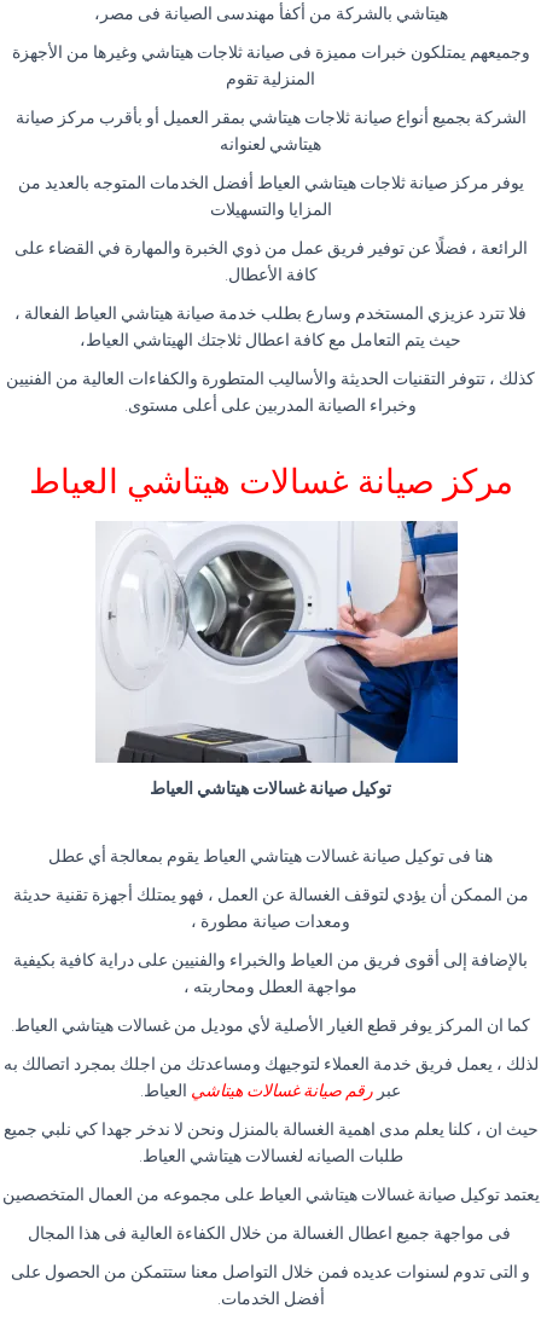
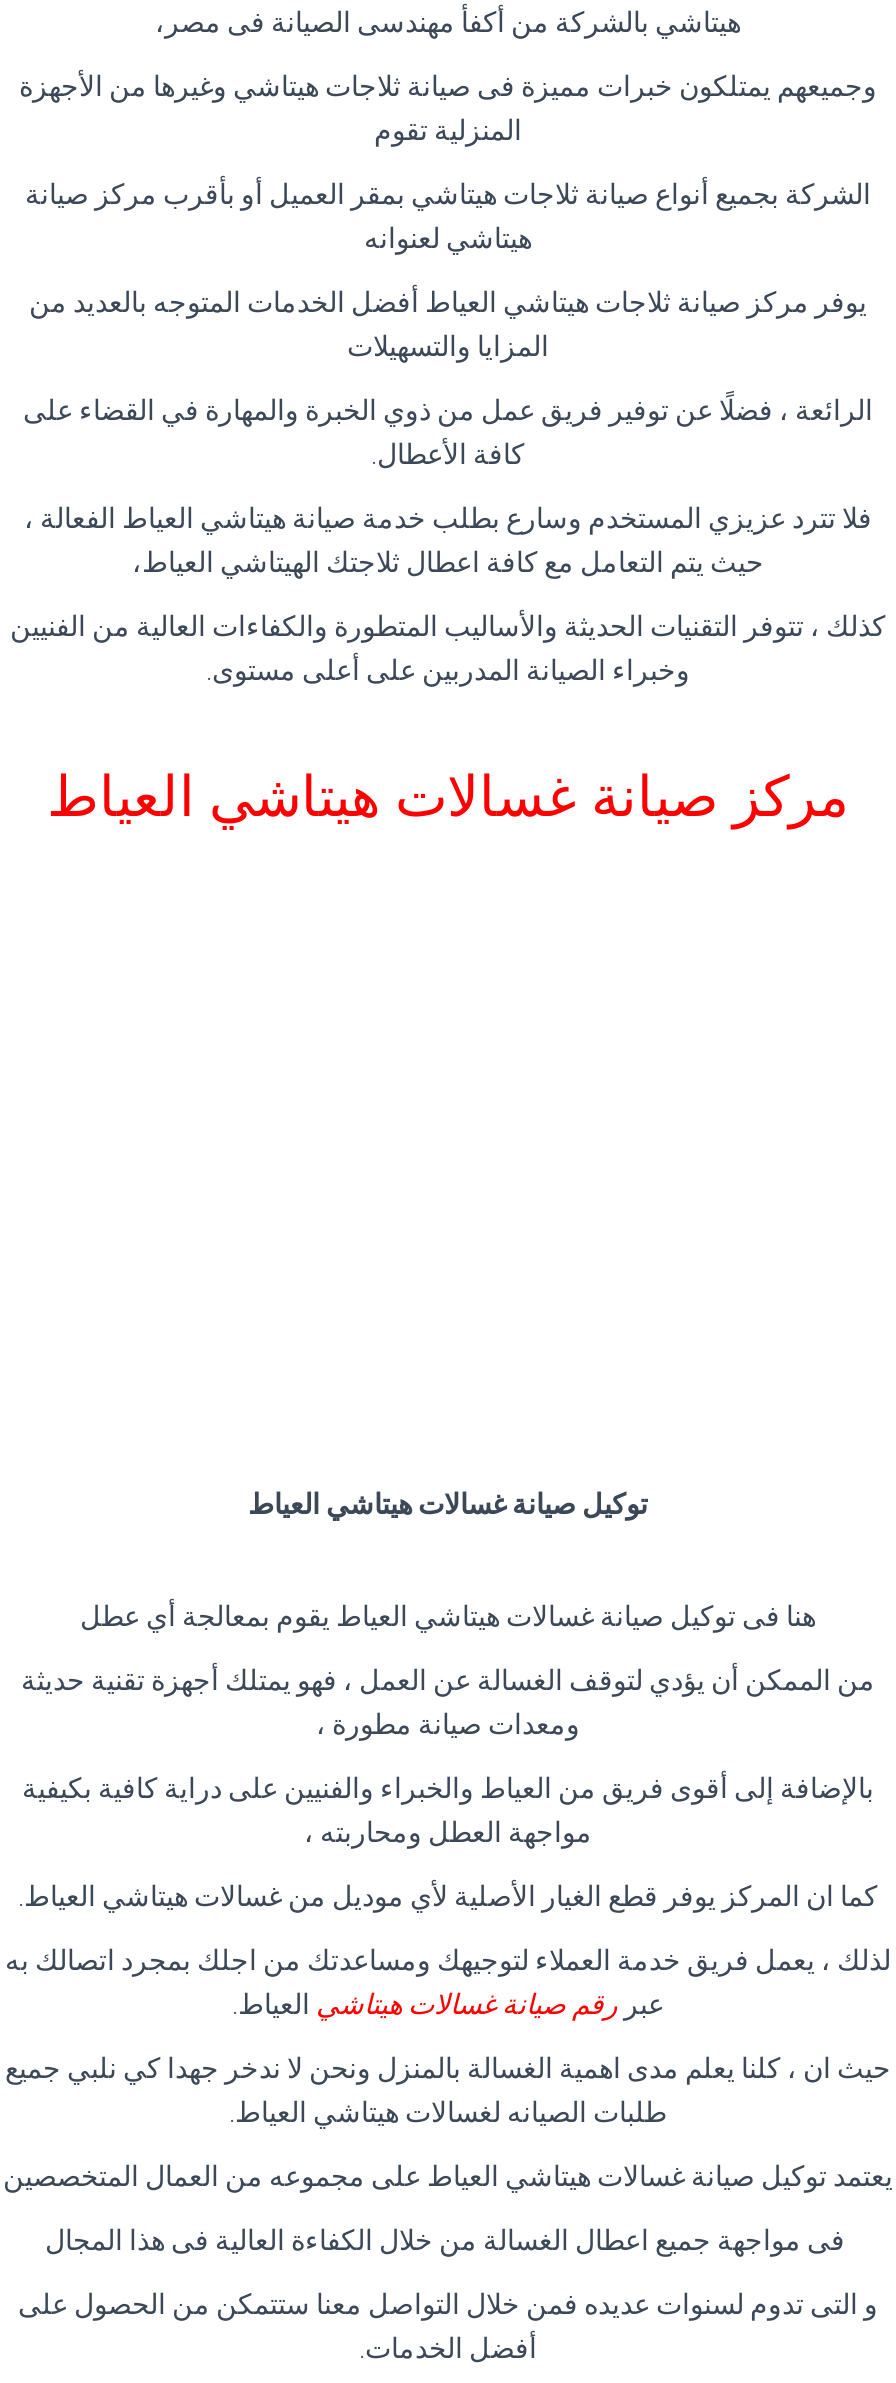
- [image]
